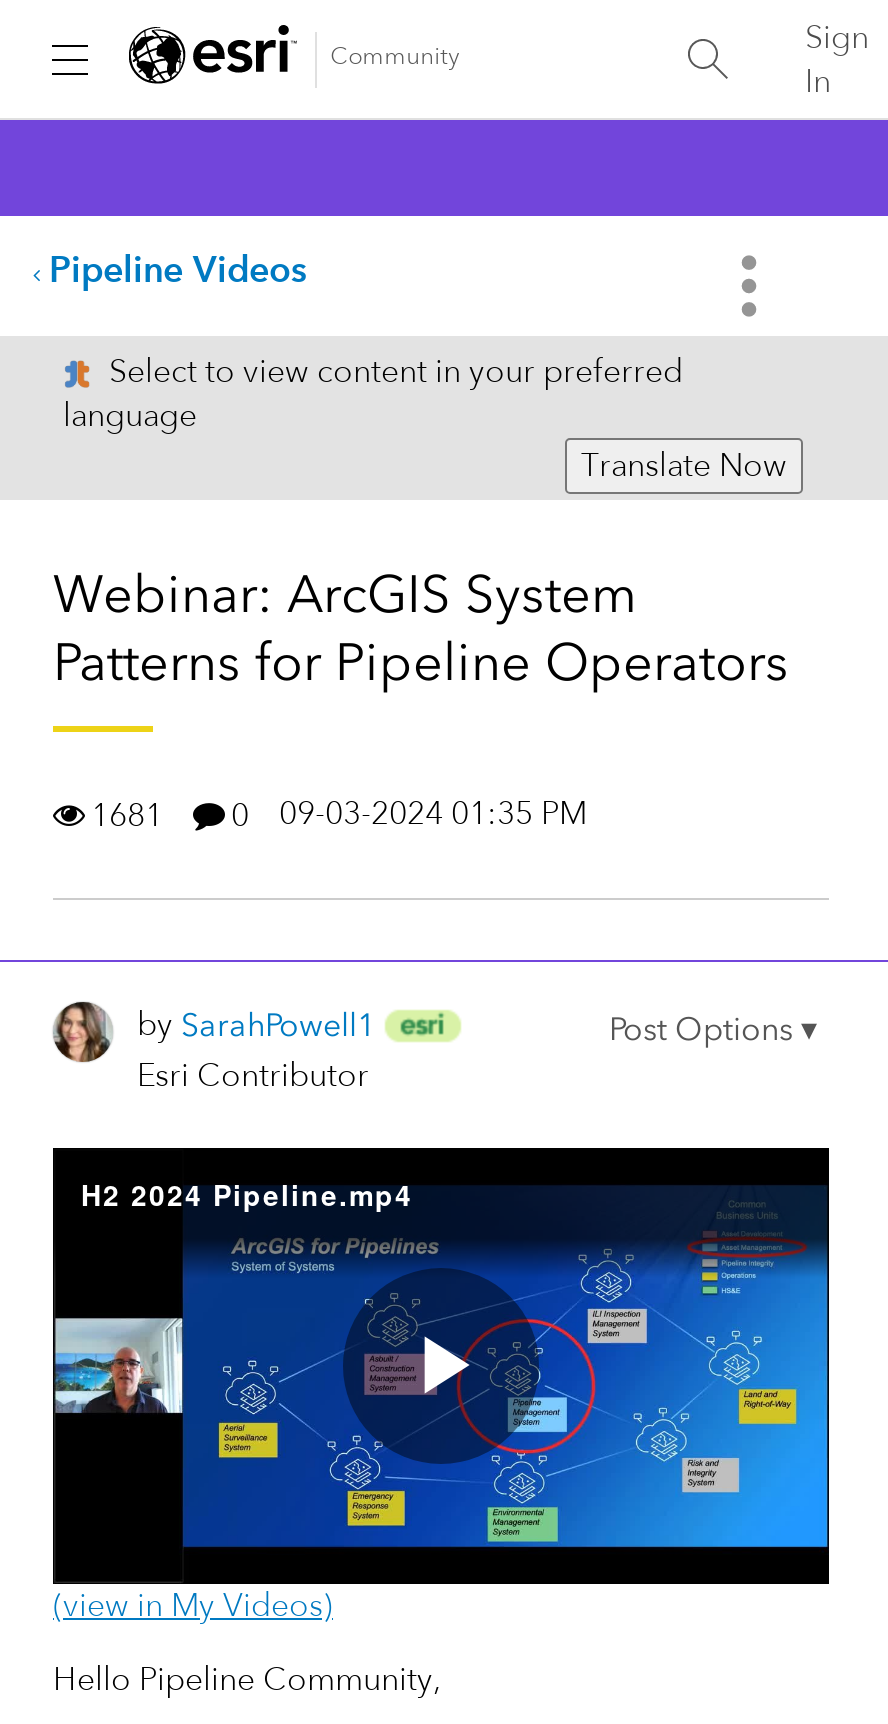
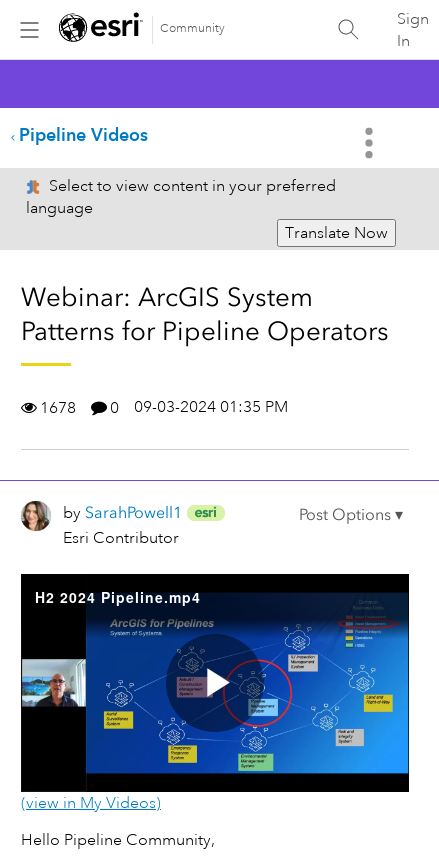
- 1681 0 09-03-2024 01:35 PM
+ 1678 0 09-03-2024 01:35 PM
